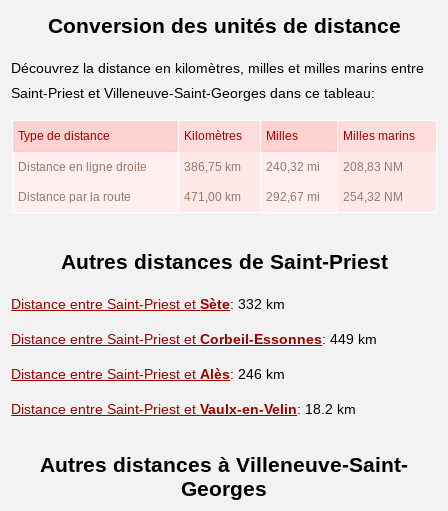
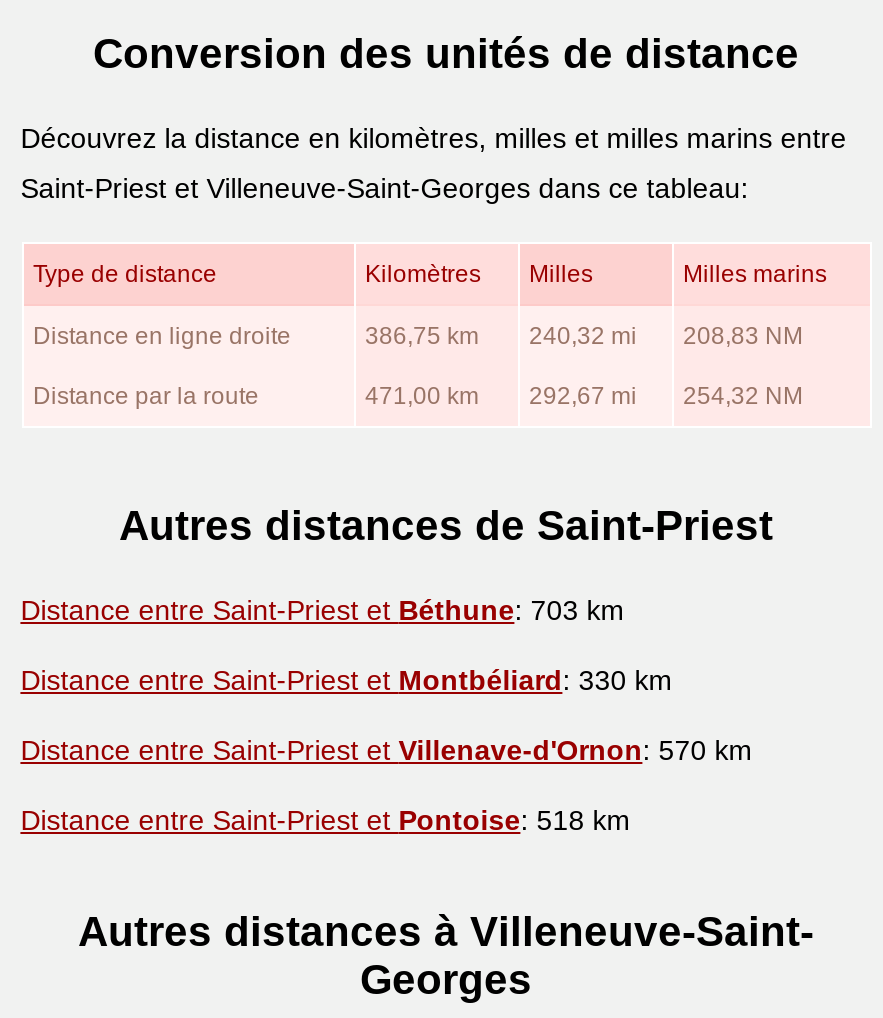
- Distance entre Saint-Priest et Sète: 332 km
+ Distance entre Saint-Priest et Béthune: 703 km

- Distance entre Saint-Priest et Corbeil-Essonnes: 449 km
+ Distance entre Saint-Priest et Montbéliard: 330 km

- Distance entre Saint-Priest et Alès: 246 km
+ Distance entre Saint-Priest et Villenave-d'Ornon: 570 km

- Distance entre Saint-Priest et Vaulx-en-Velin: 18.2 km
+ Distance entre Saint-Priest et Pontoise: 518 km
